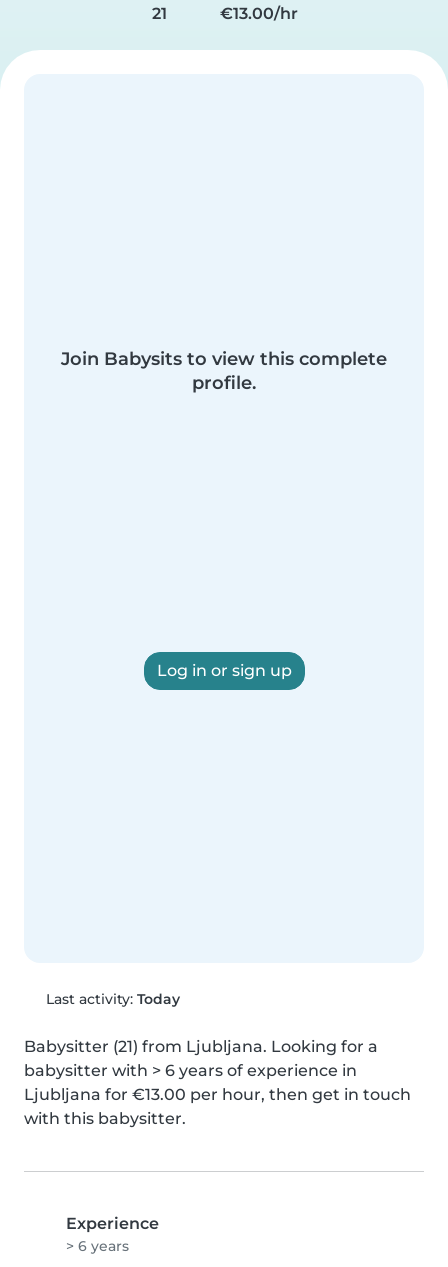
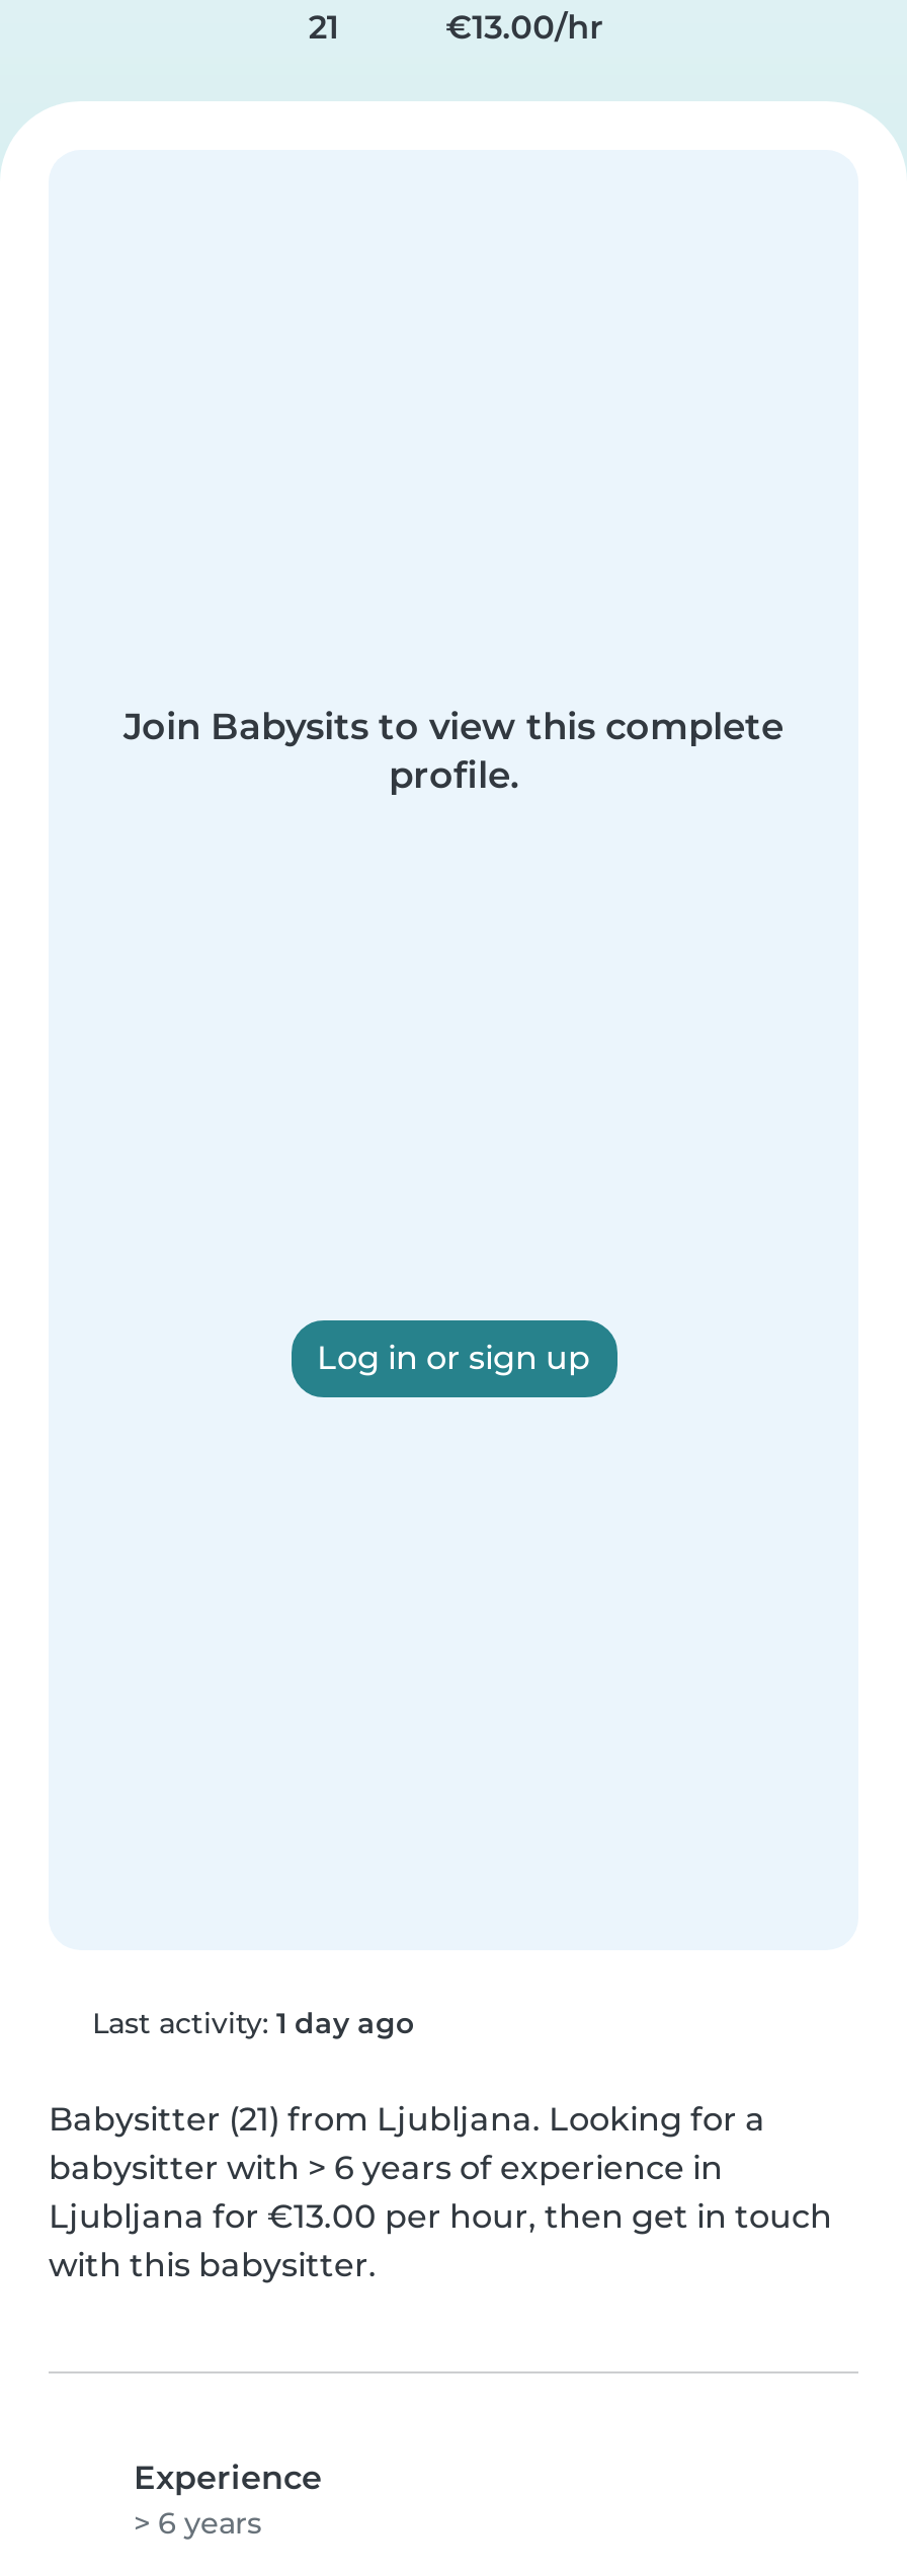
- Last activity: Today
+ Last activity: 1 day ago
